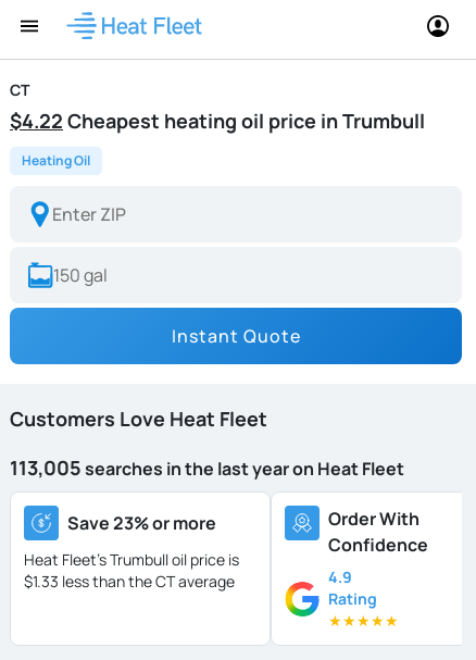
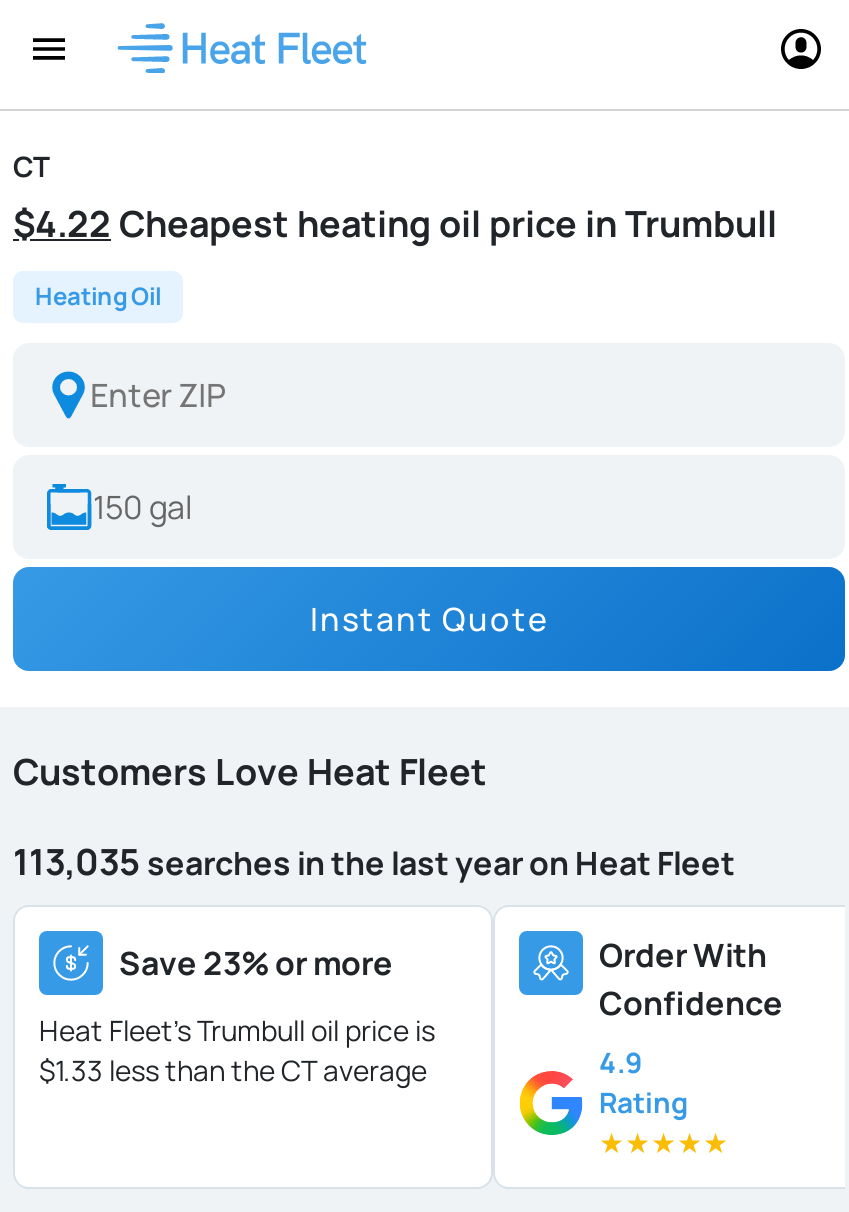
- 113,005 searches in the last year on Heat Fleet
+ 113,035 searches in the last year on Heat Fleet
